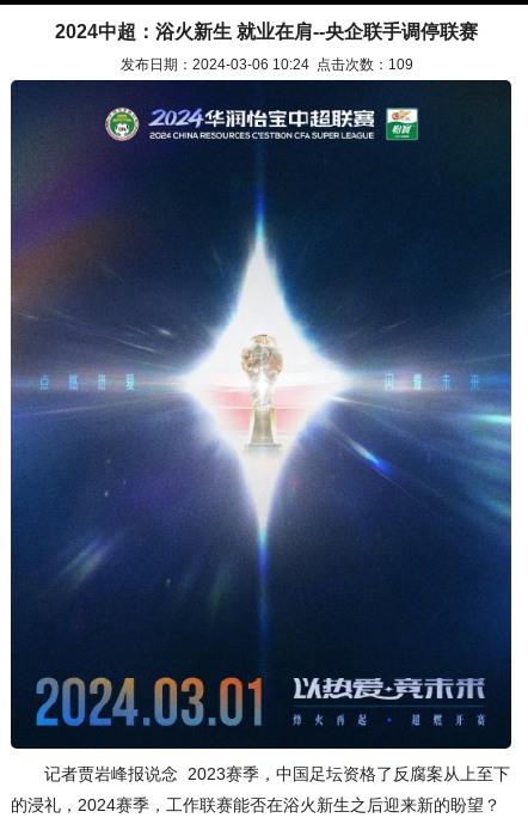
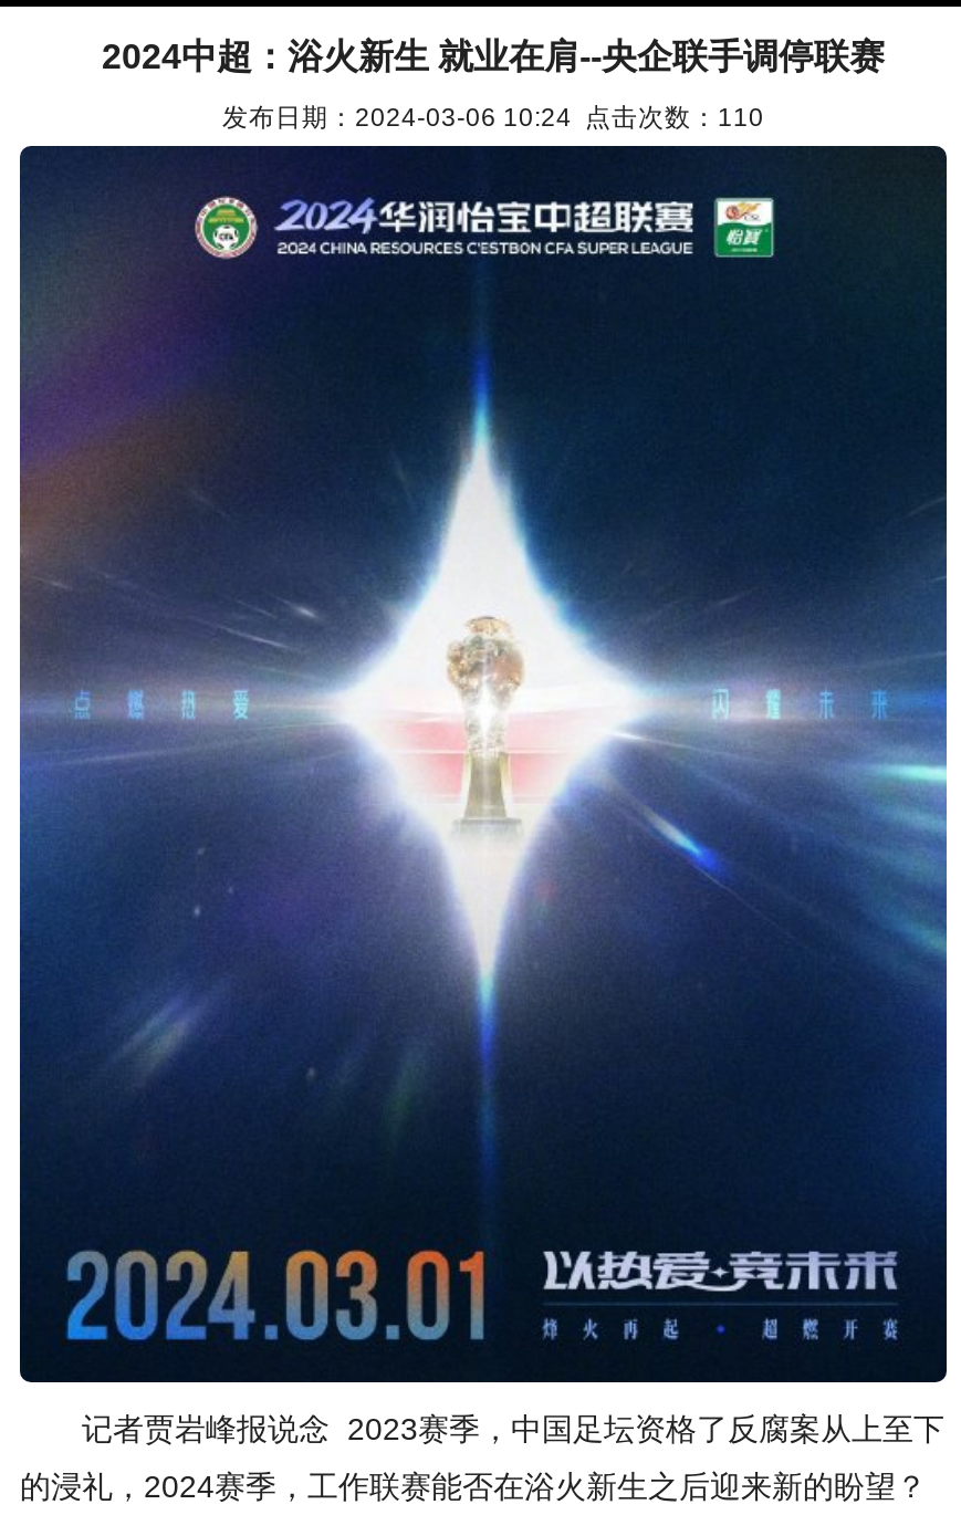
- 发布日期：2024-03-06 10:24 点击次数：109
+ 发布日期：2024-03-06 10:24 点击次数：110
